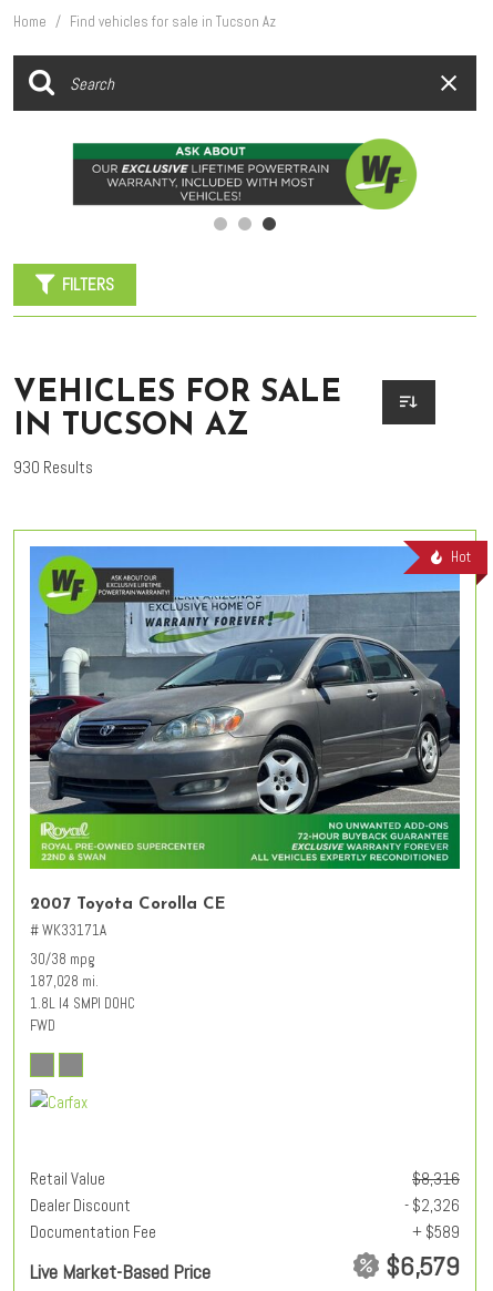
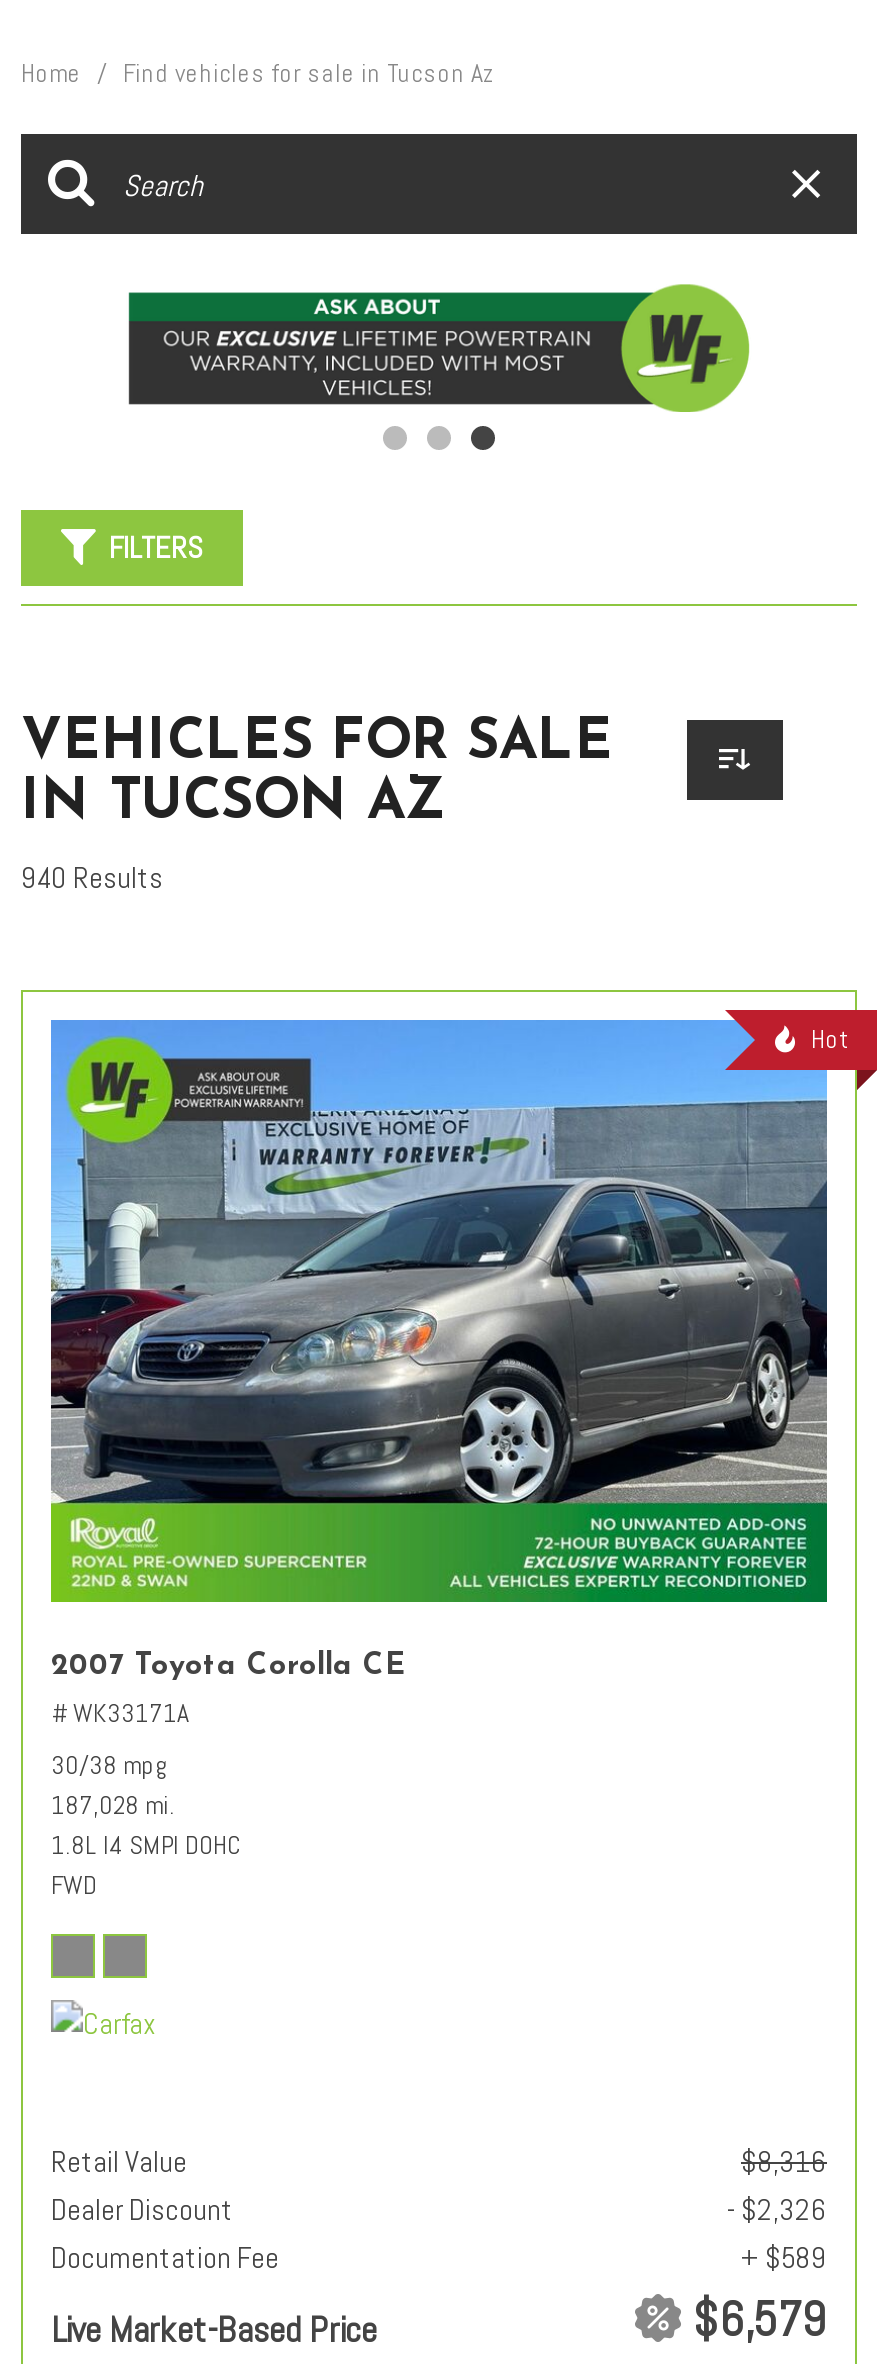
- 930 Results
+ 940 Results
